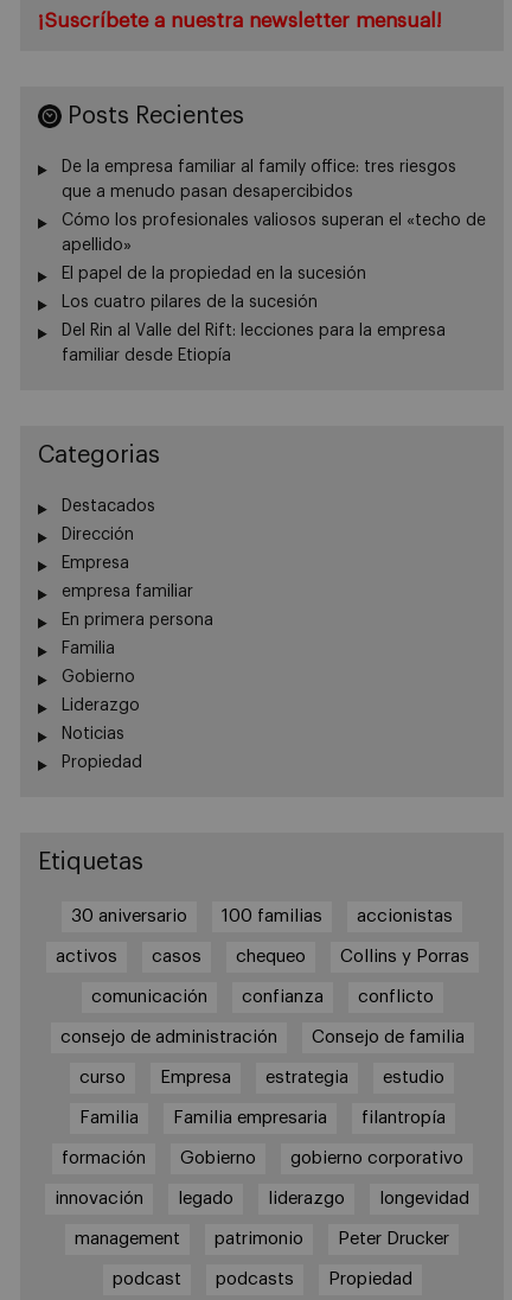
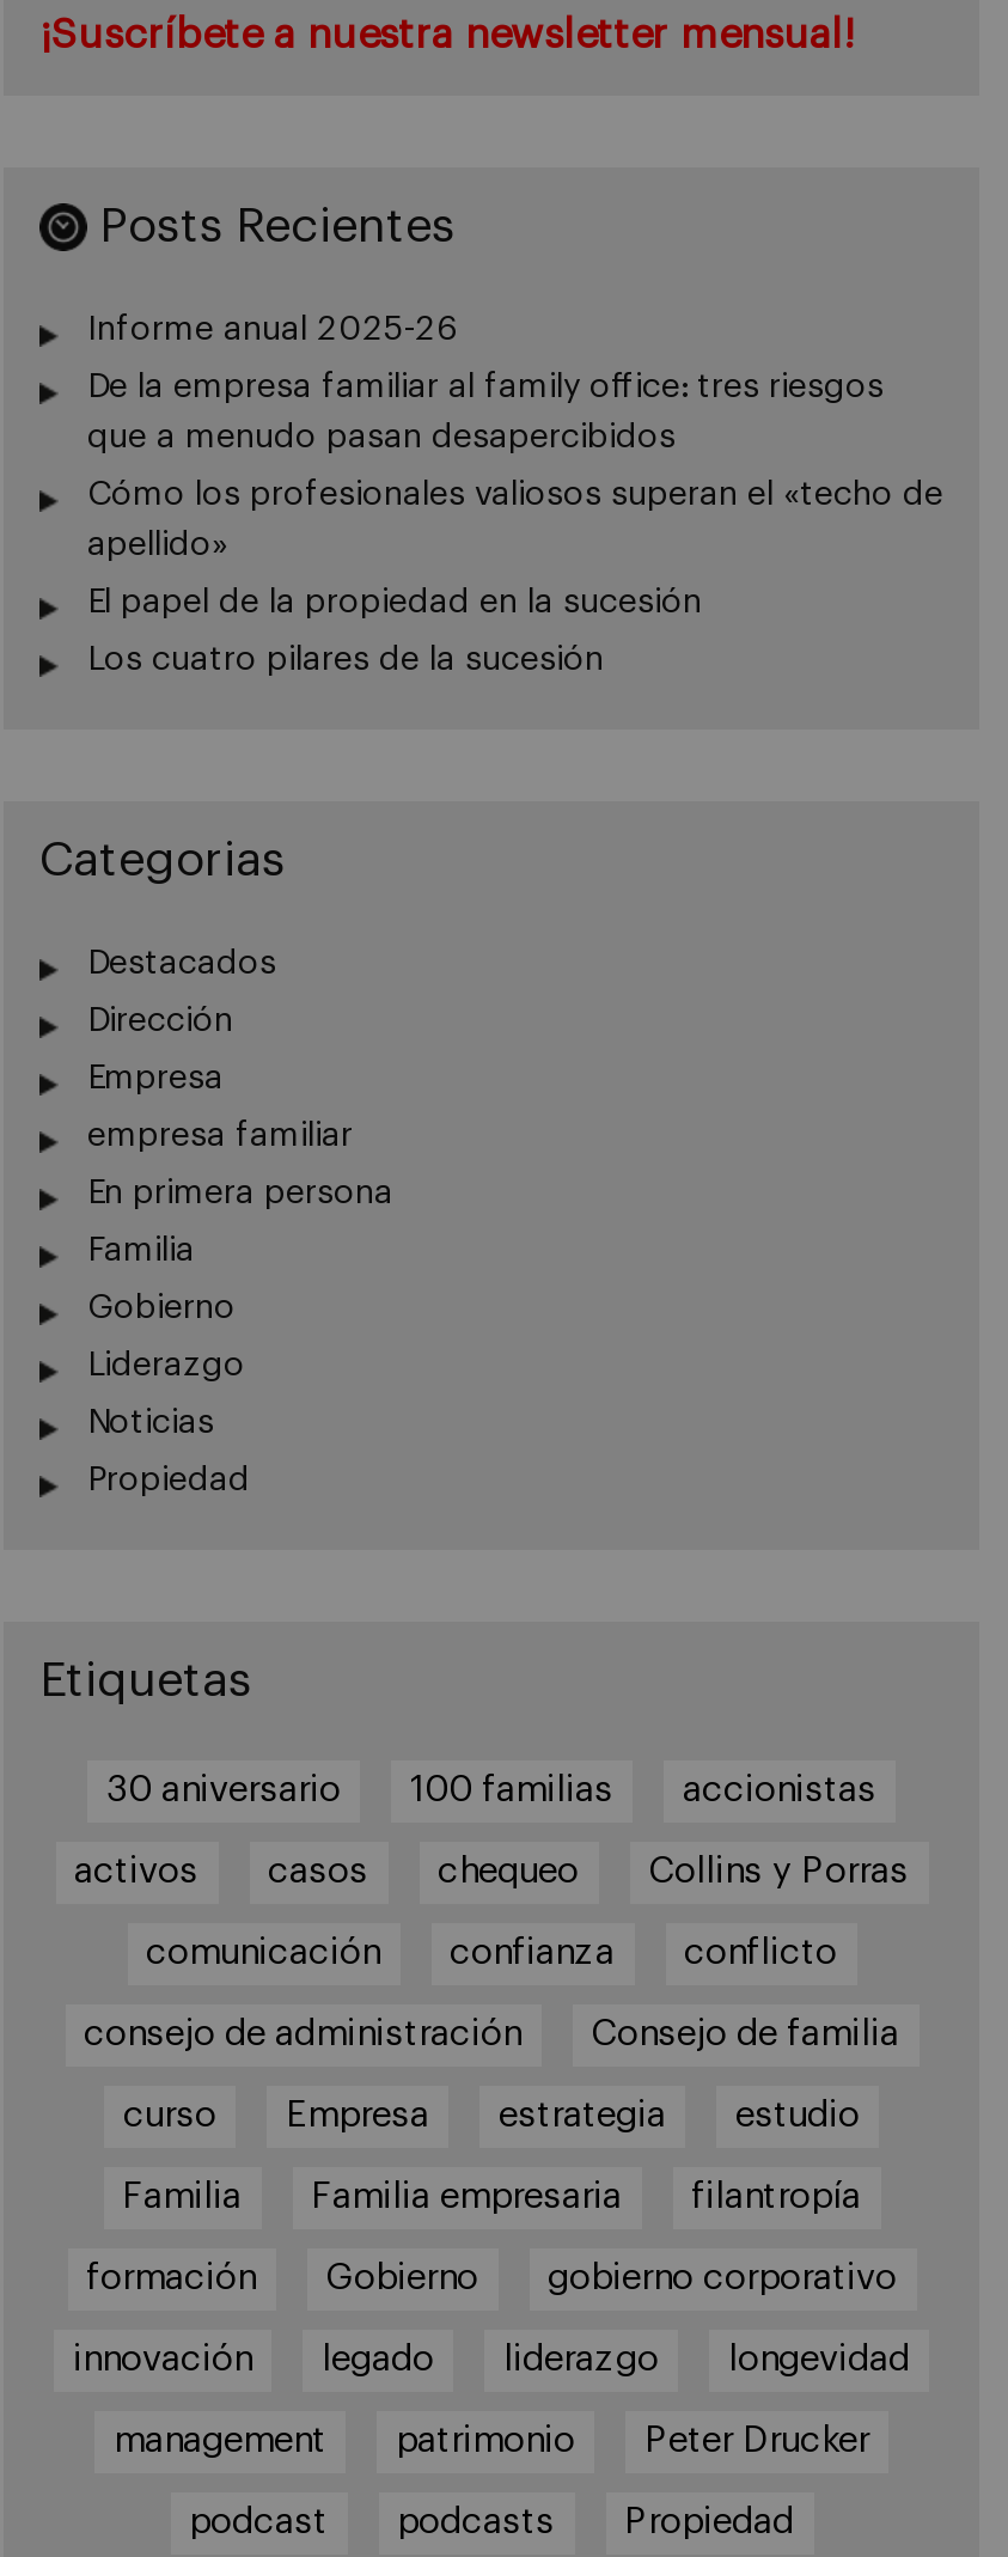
+ Informe anual 2025-26

moved down: De la empresa familiar al family office: tres riesgos | que a menudo pasan desapercibidos | Cómo los profesionales valiosos superan el «techo de | apellido» | El papel de la propiedad en la sucesión | Los cuatro pilares de la sucesión

- Del Rin al Valle del Rift: lecciones para la empresa
- familiar desde Etiopía
